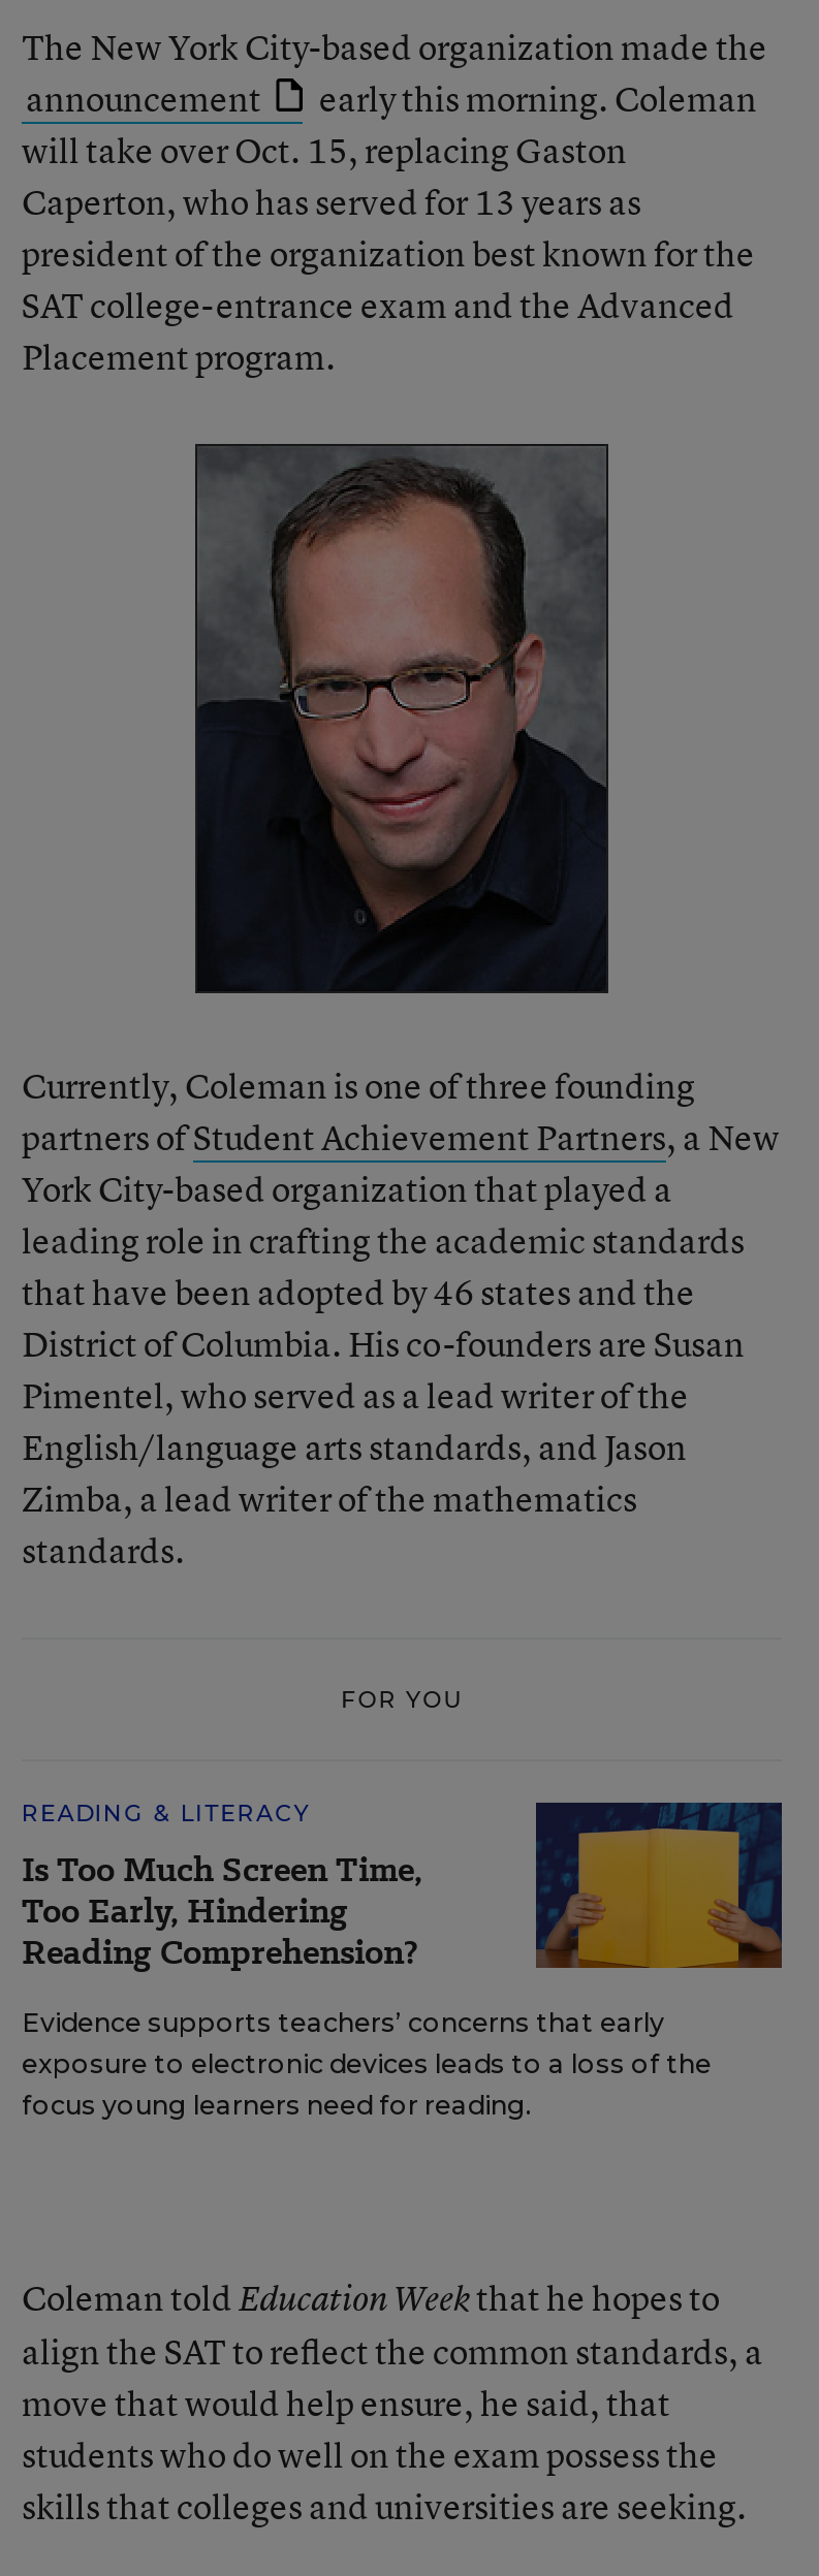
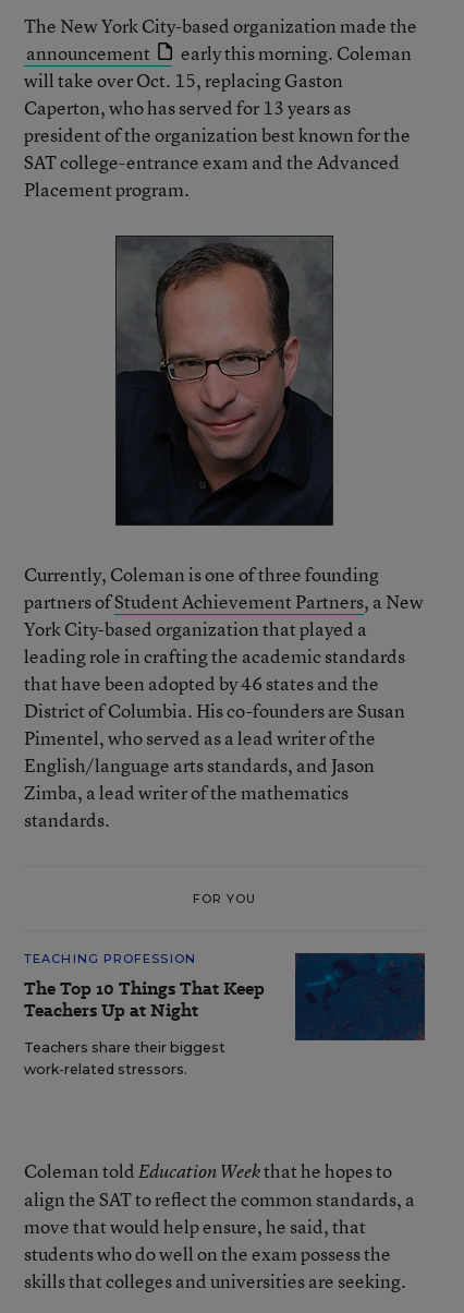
- READING & LITERACY
- Is Too Much Screen Time,
- Too Early, Hindering
- Reading Comprehension?
+ TEACHING PROFESSION
+ The Top 10 Things That Keep
+ Teachers Up at Night

- [image]
+ [image]

- Evidence supports teachers’ concerns that early
- exposure to electronic devices leads to a loss of the
- focus young learners need for reading.
+ Teachers share their biggest
+ work-related stressors.
